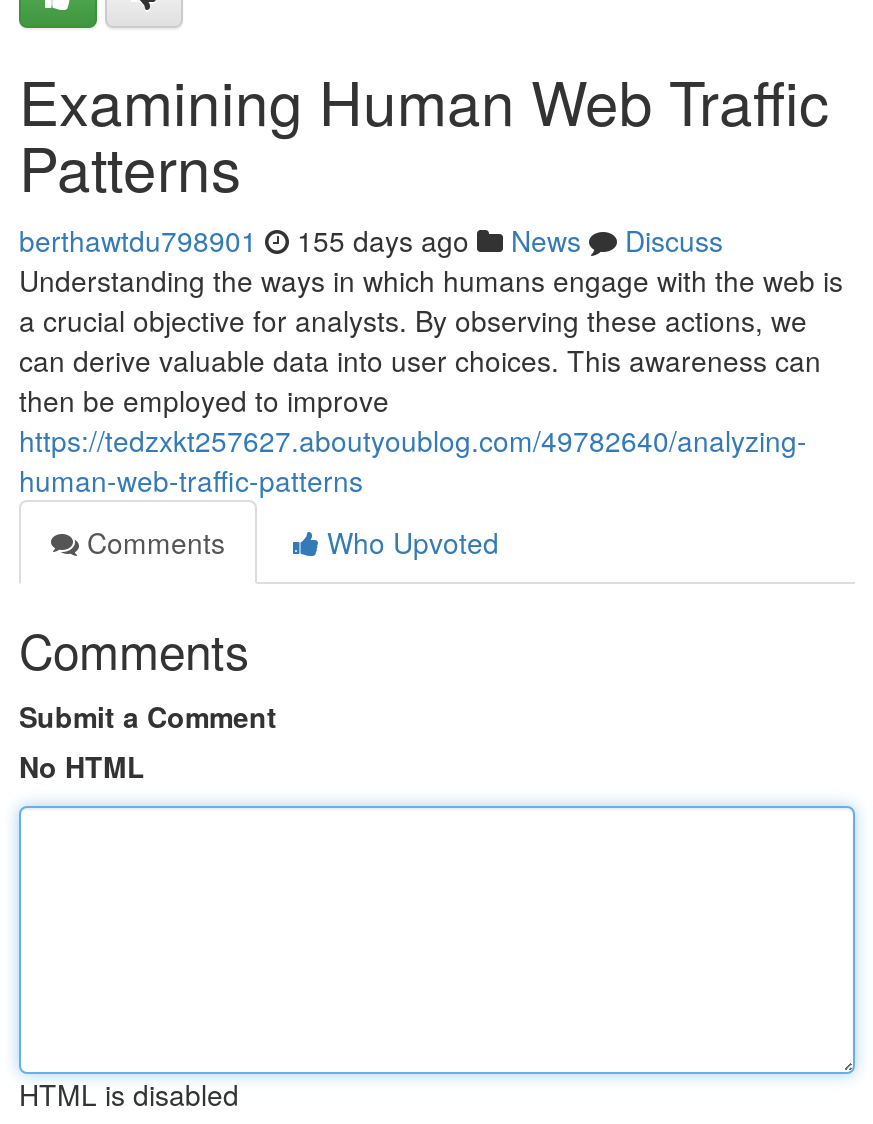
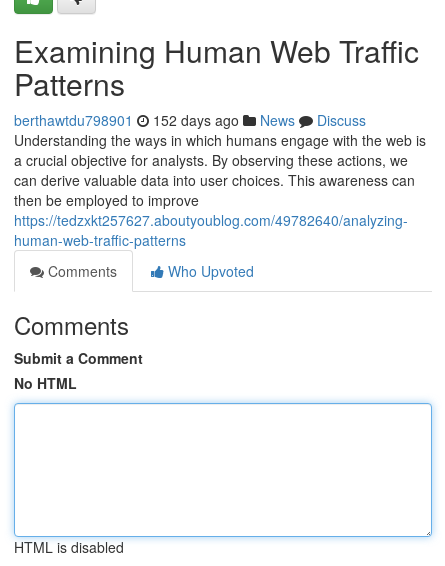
- berthawtdu798901 155 days ago News Discuss
+ berthawtdu798901 152 days ago News Discuss
